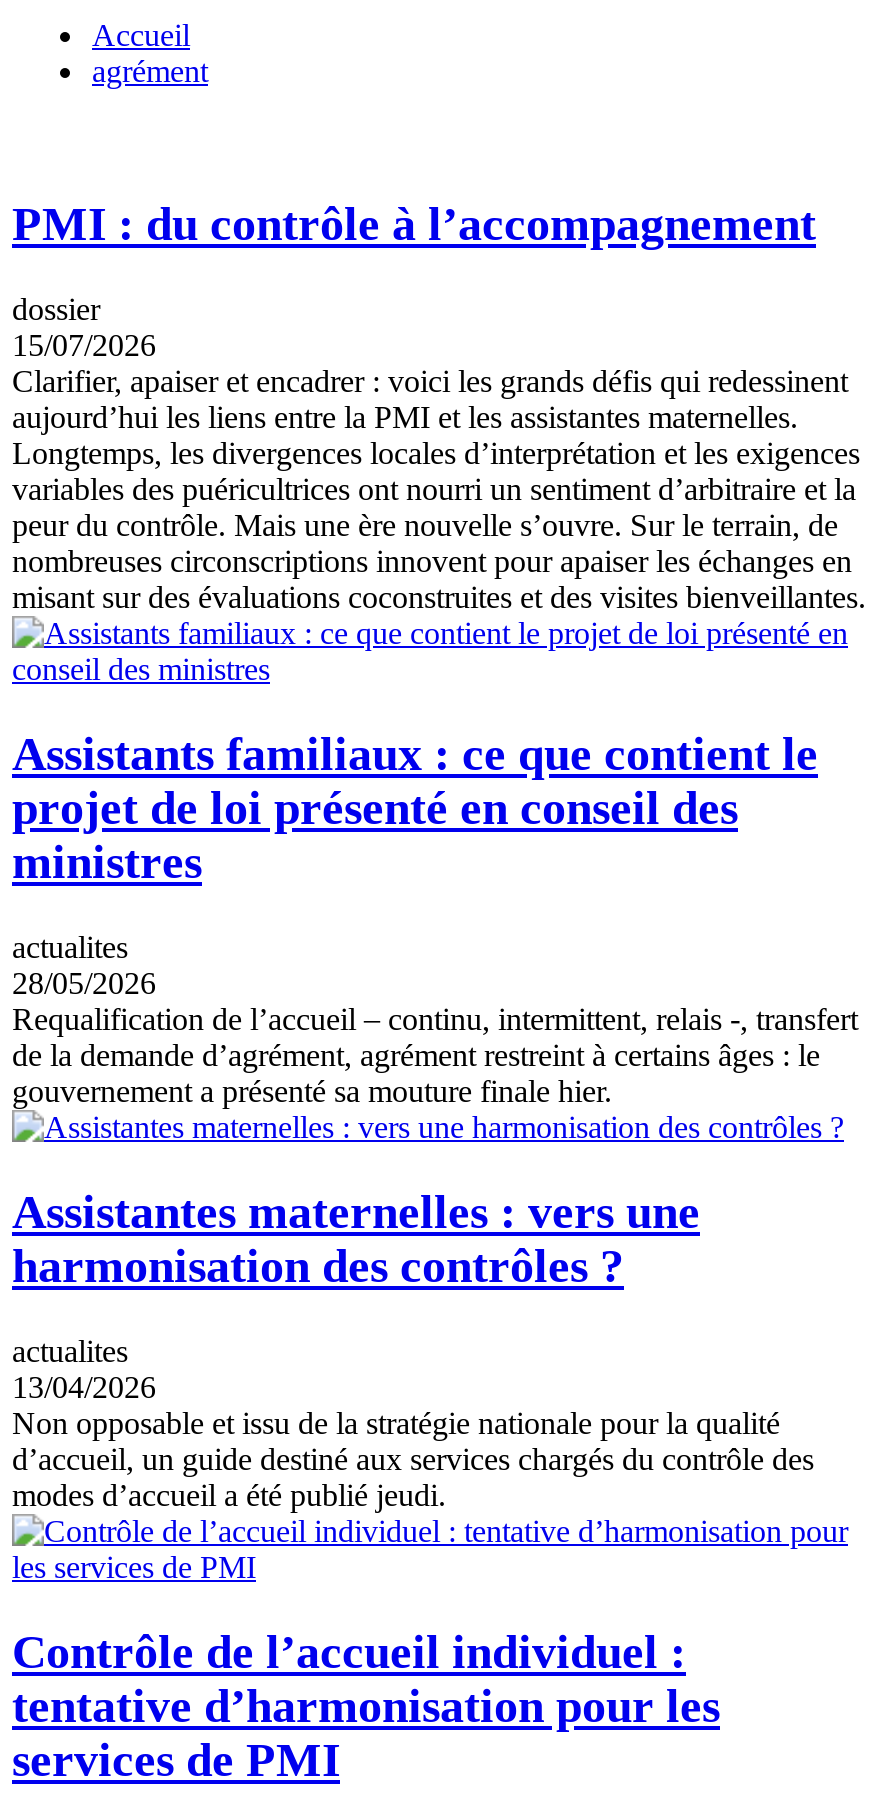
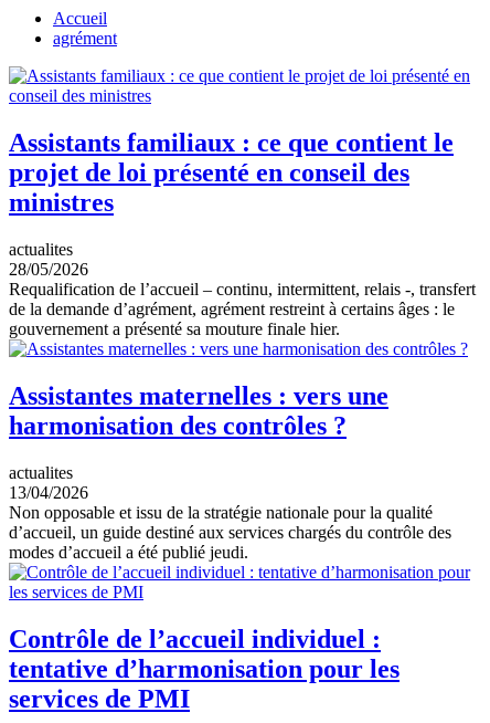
- PMI : du contrôle à l’accompagnement
- dossier
- 15/07/2026
- Clarifier, apaiser et encadrer : voici les grands défis qui redessinent
- aujourd’hui les liens entre la PMI et les assistantes maternelles.
- Longtemps, les divergences locales d’interprétation et les exigences
- variables des puéricultrices ont nourri un sentiment d’arbitraire et la
- peur du contrôle. Mais une ère nouvelle s’ouvre. Sur le terrain, de
- nombreuses circonscriptions innovent pour apaiser les échanges en
- misant sur des évaluations coconstruites et des visites bienveillantes.
